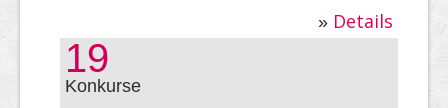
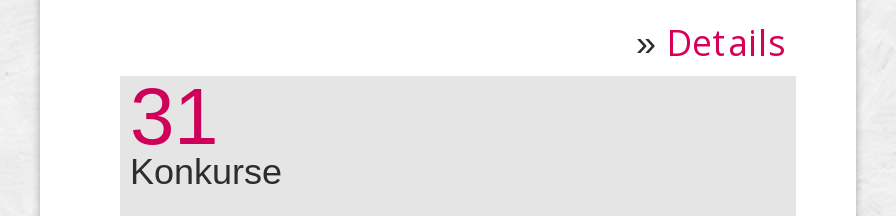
- 19
+ 31
